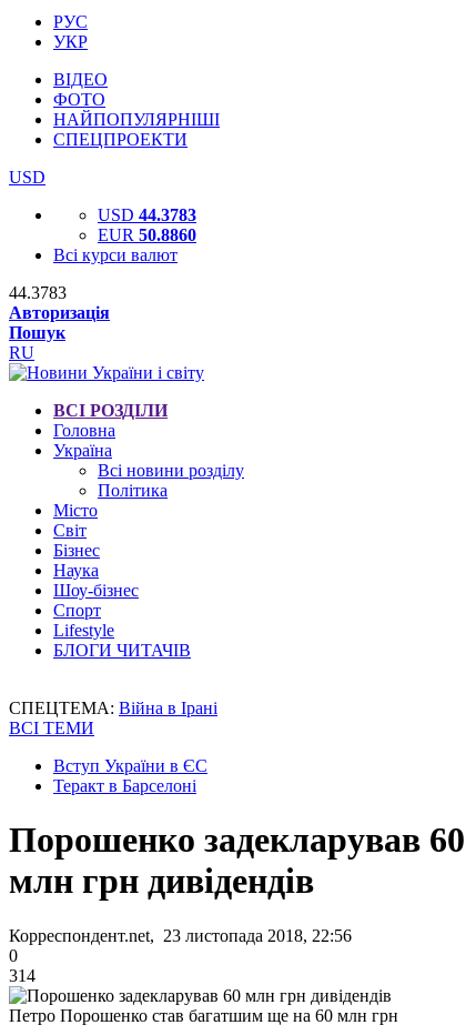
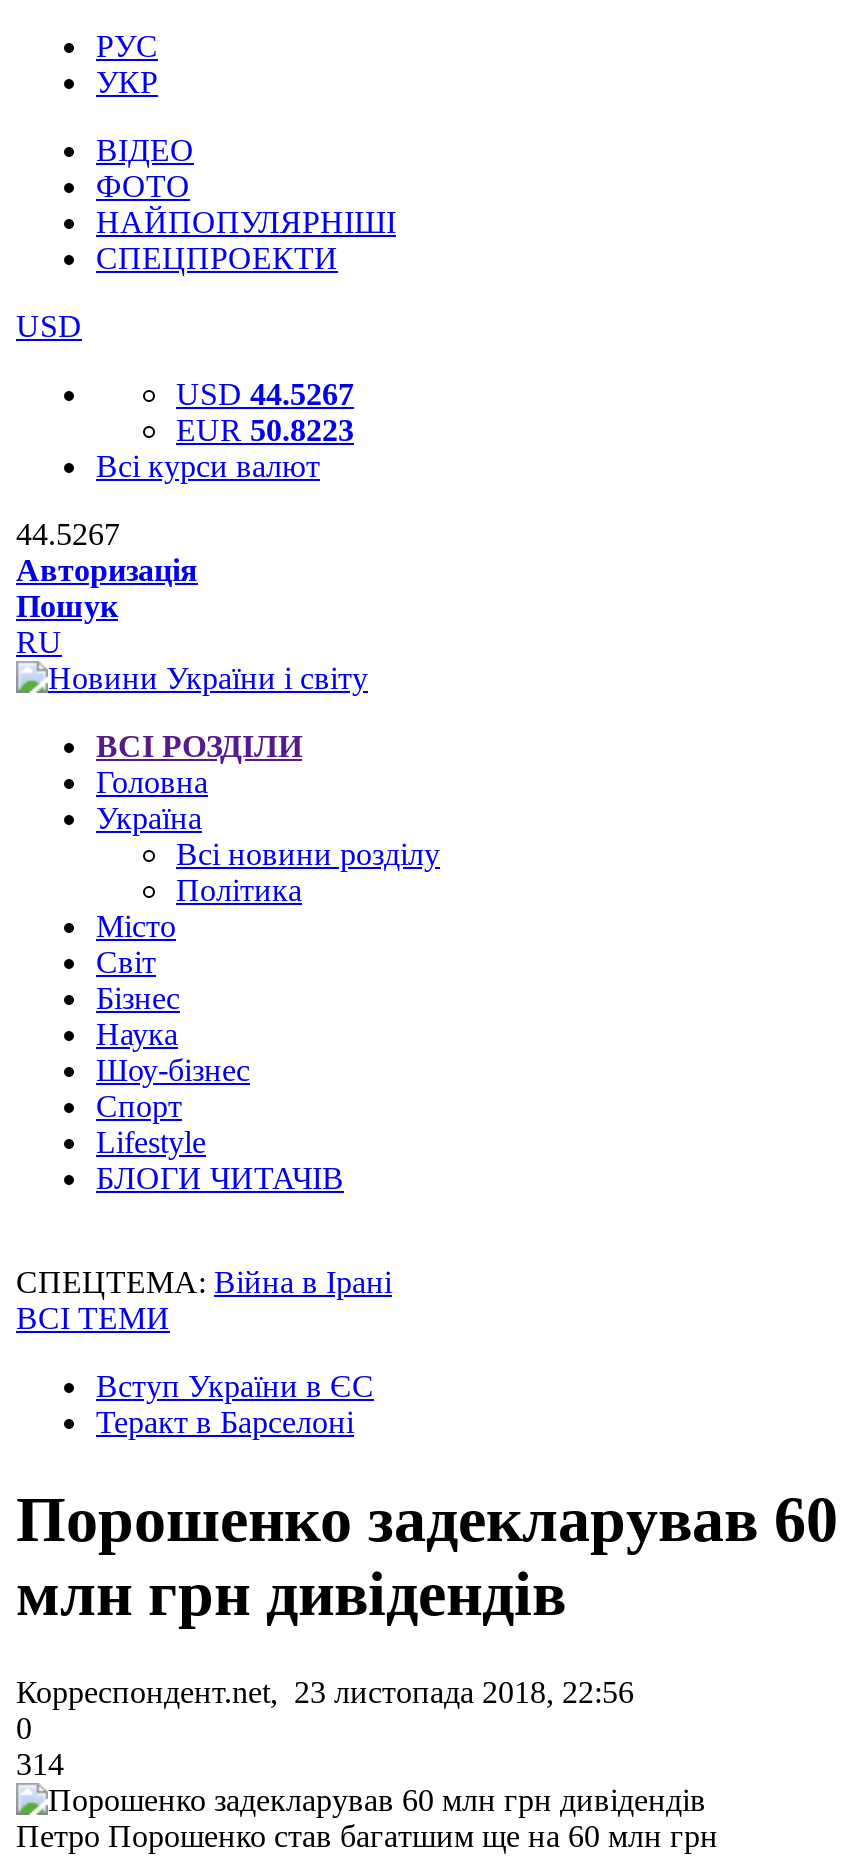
- USD 44.3783
+ USD 44.5267

- EUR 50.8860
+ EUR 50.8223

- 44.3783
+ 44.5267
